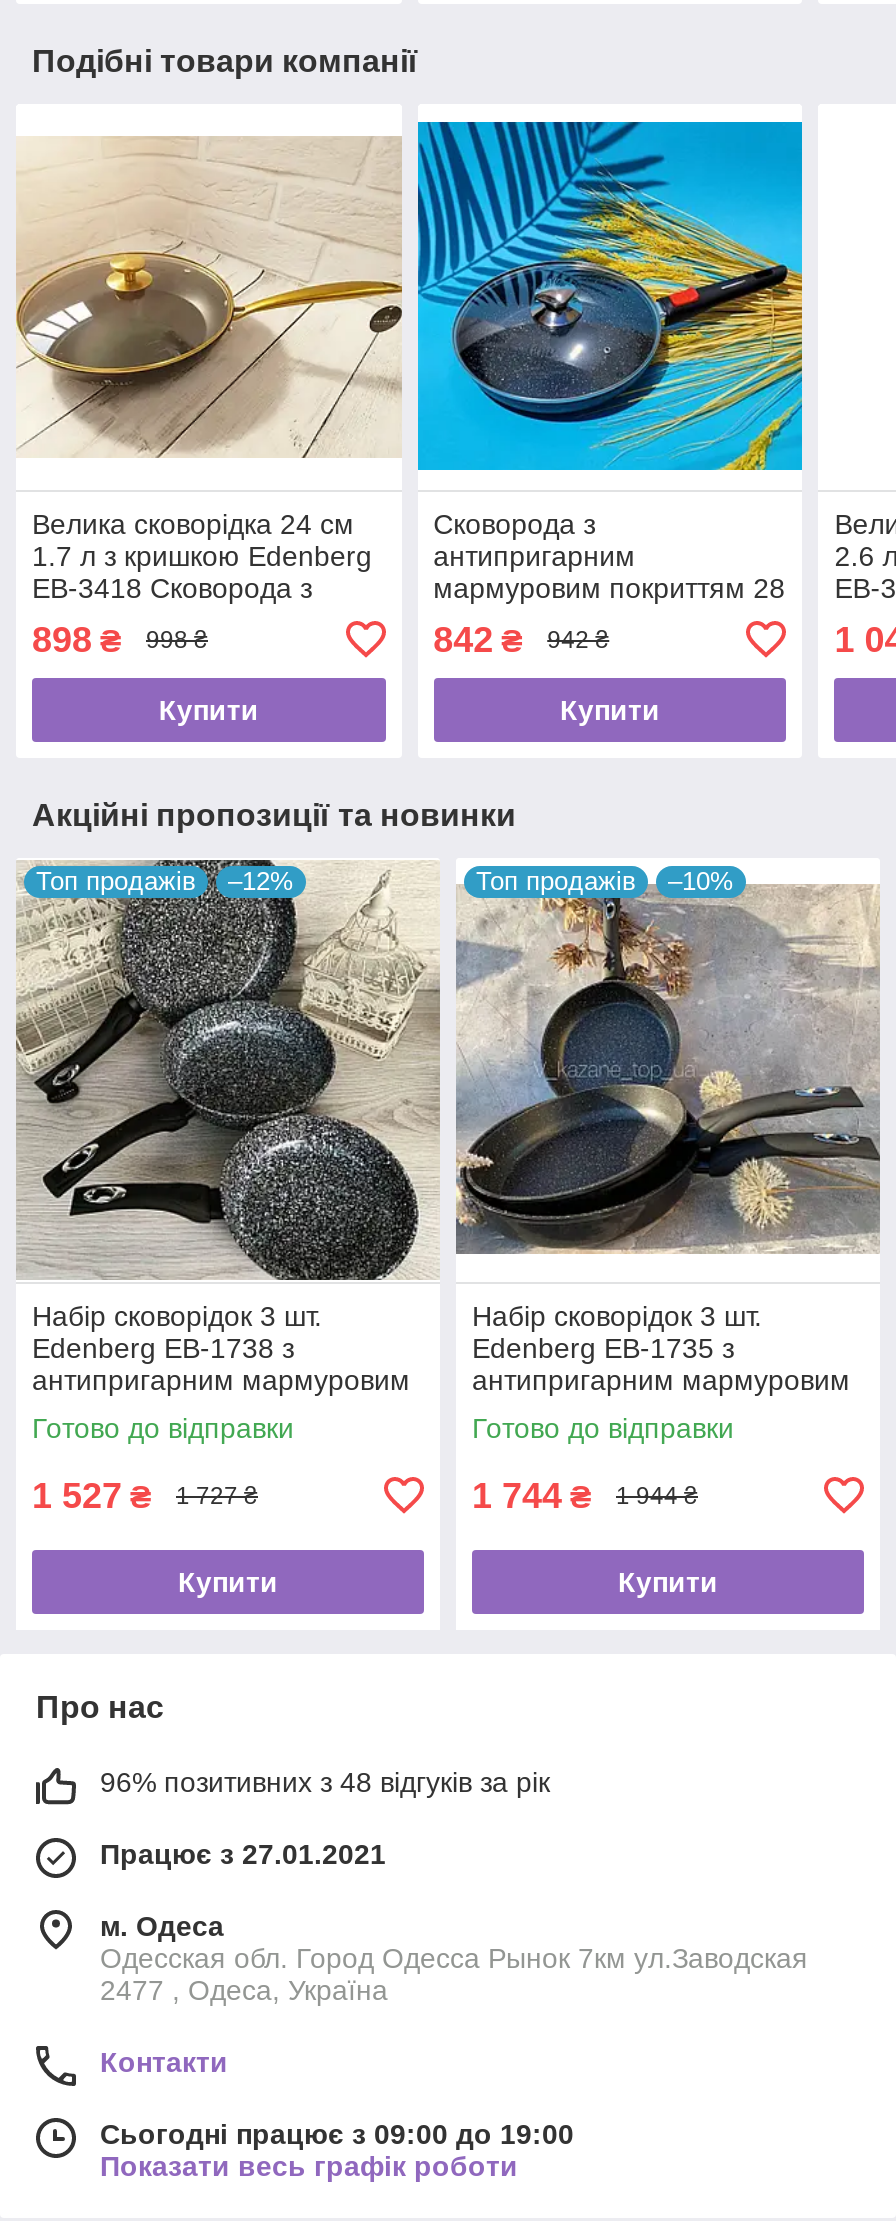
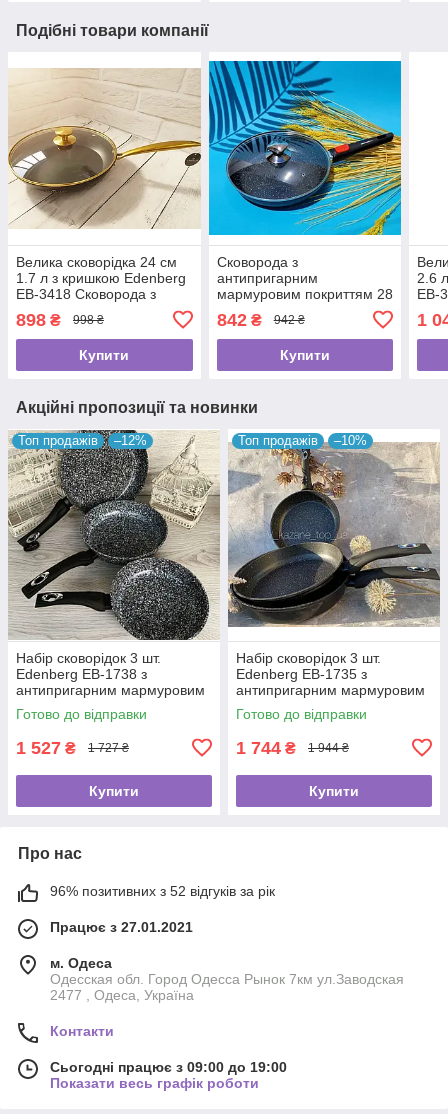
- 96% позитивних з 48 відгуків за рік
+ 96% позитивних з 52 відгуків за рік
